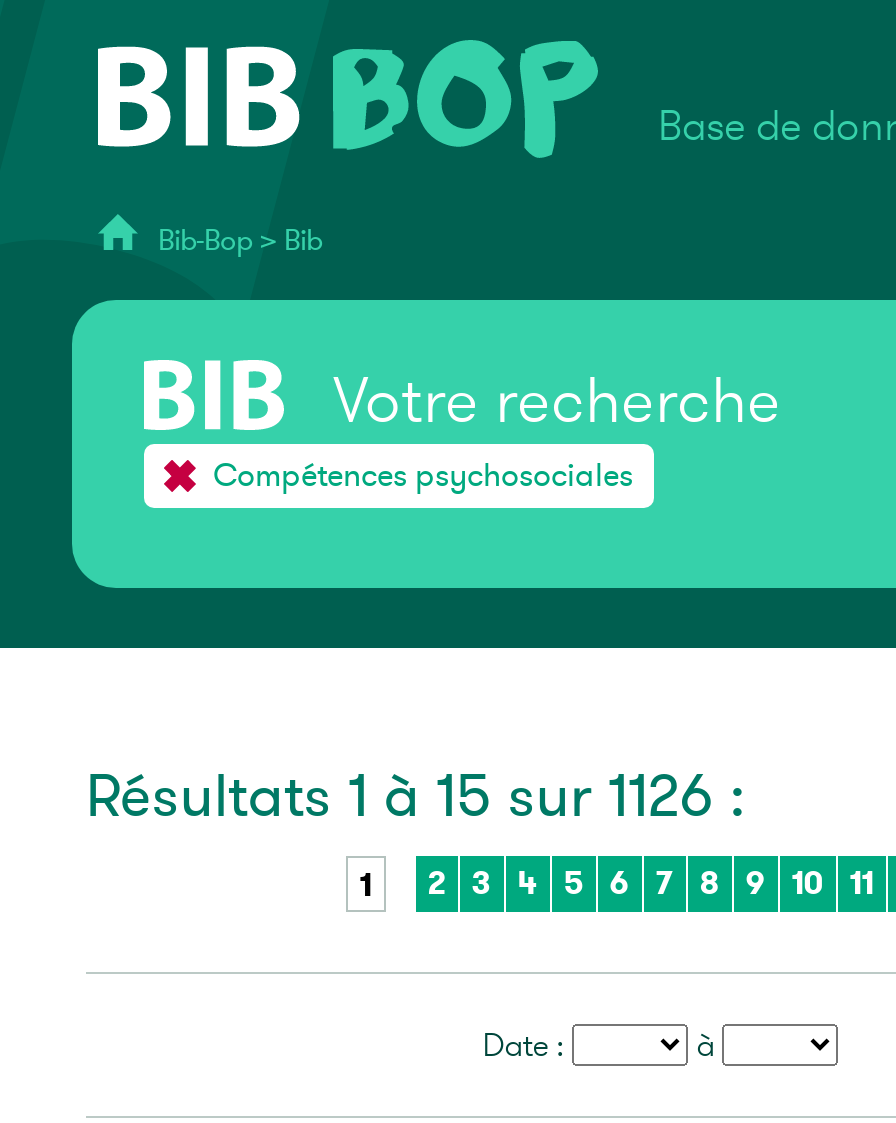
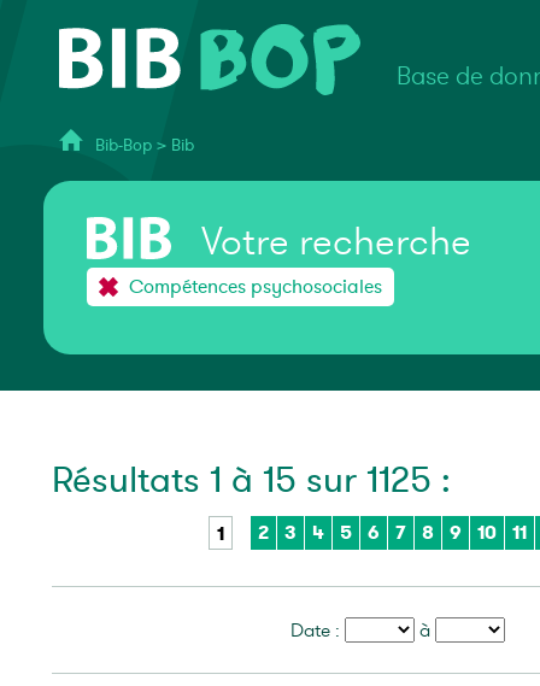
- Résultats 1 à 15 sur 1126 :
+ Résultats 1 à 15 sur 1125 :
